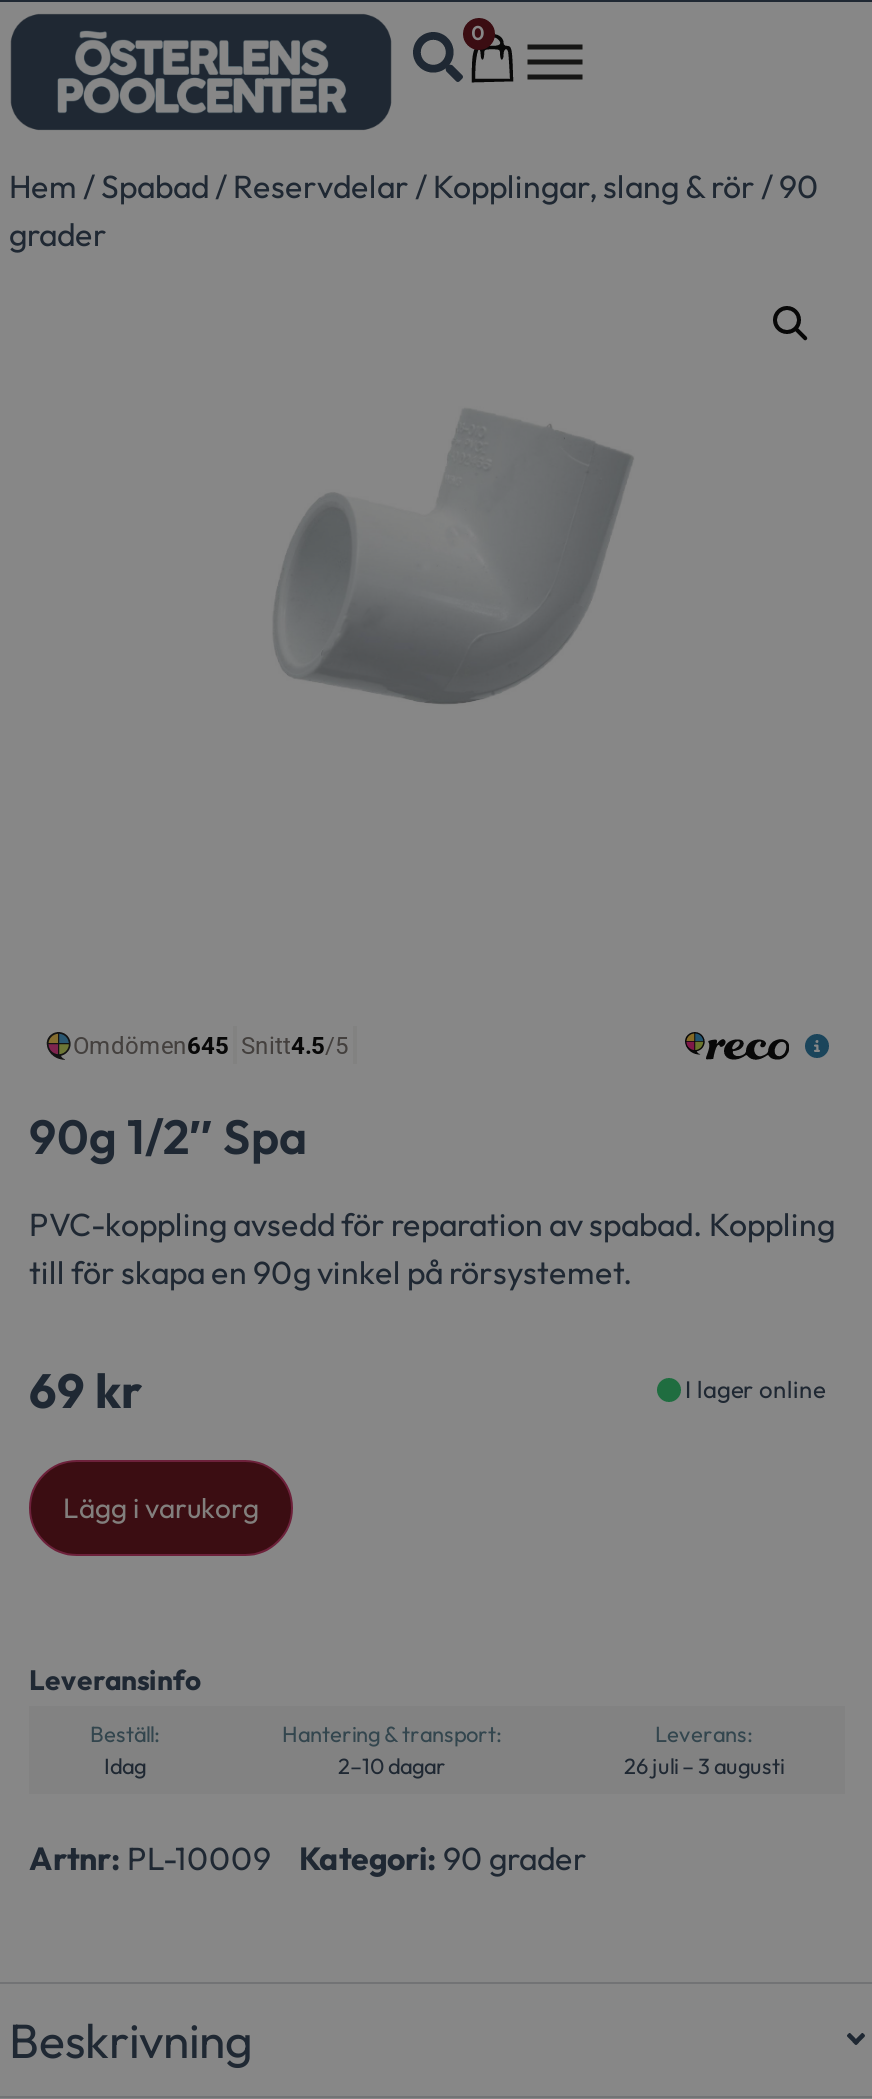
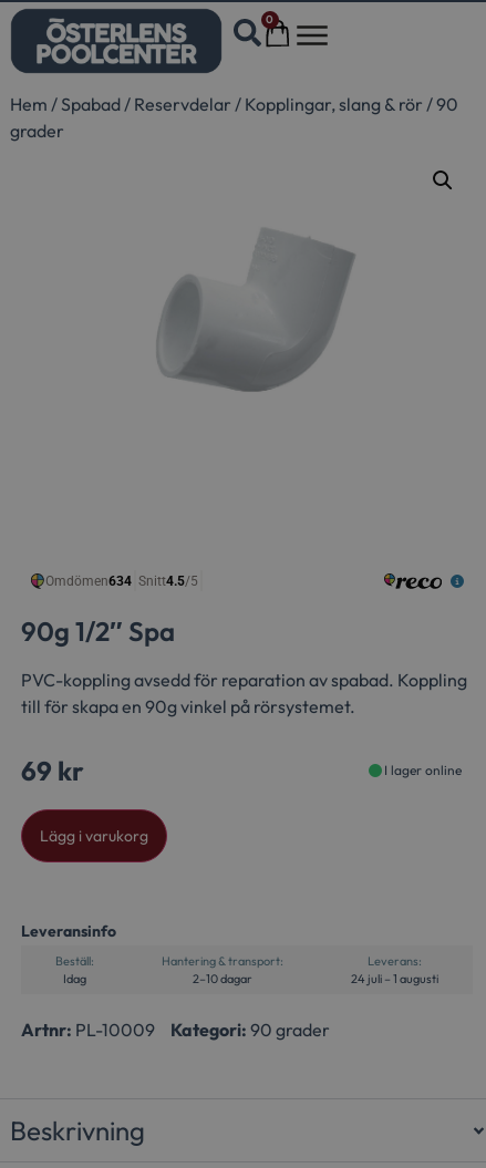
- 26 juli – 3 augusti
+ 24 juli – 1 augusti
